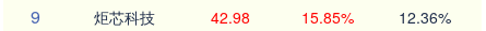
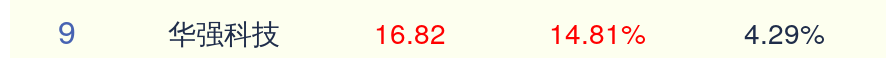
- 炬芯科技
+ 华强科技

- 42.98
+ 16.82

- 15.85%
+ 14.81%

- 12.36%
+ 4.29%
